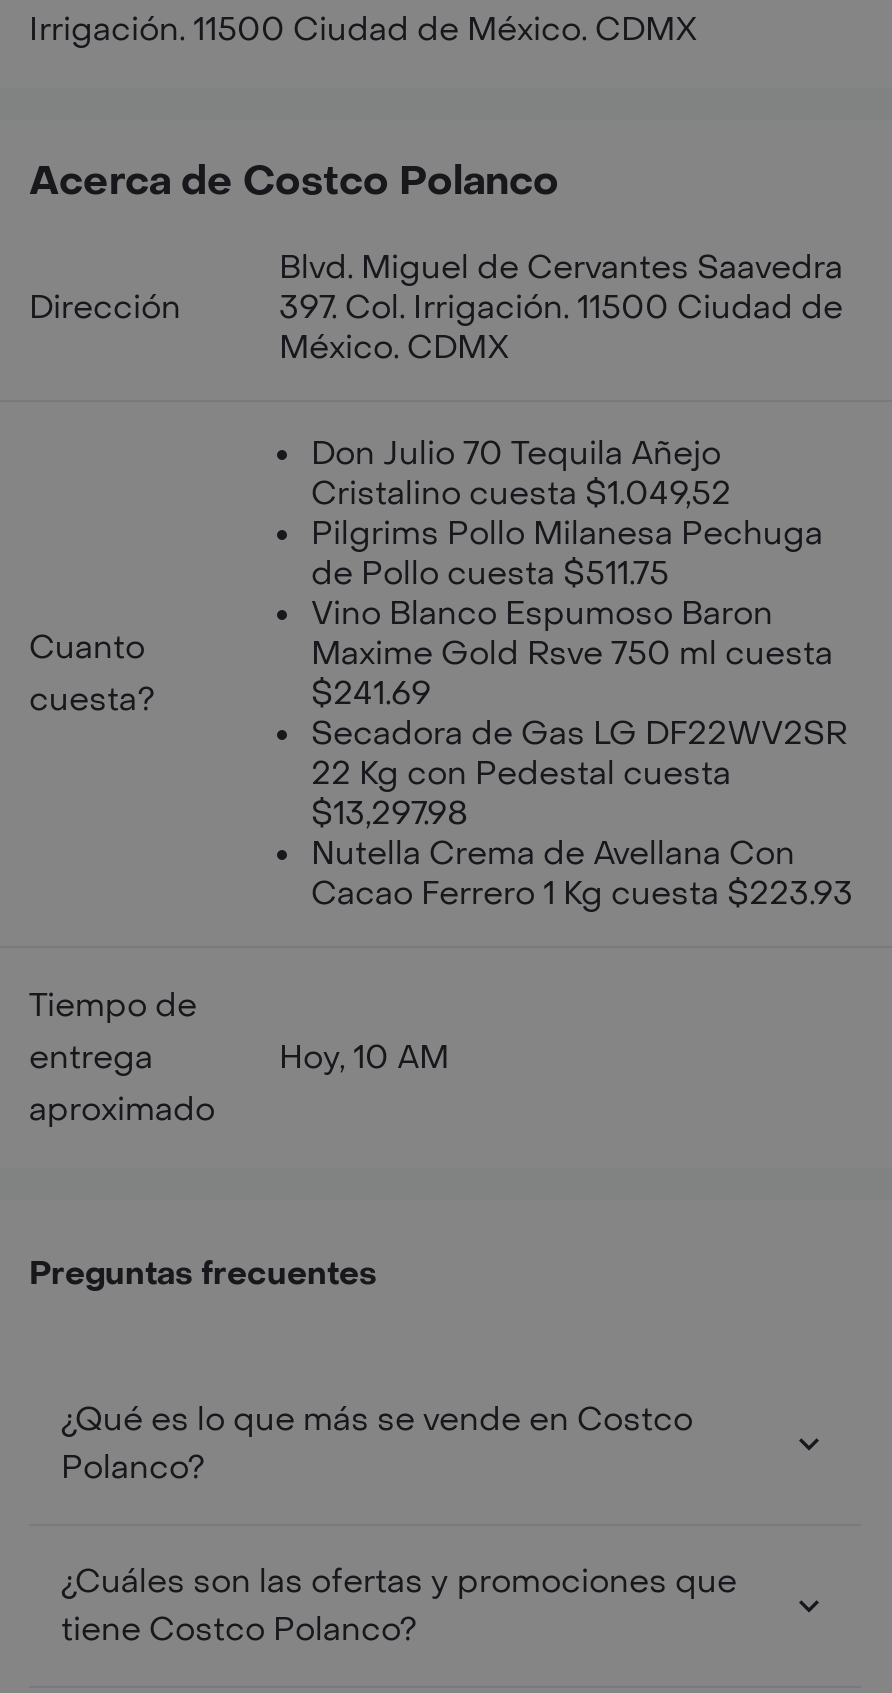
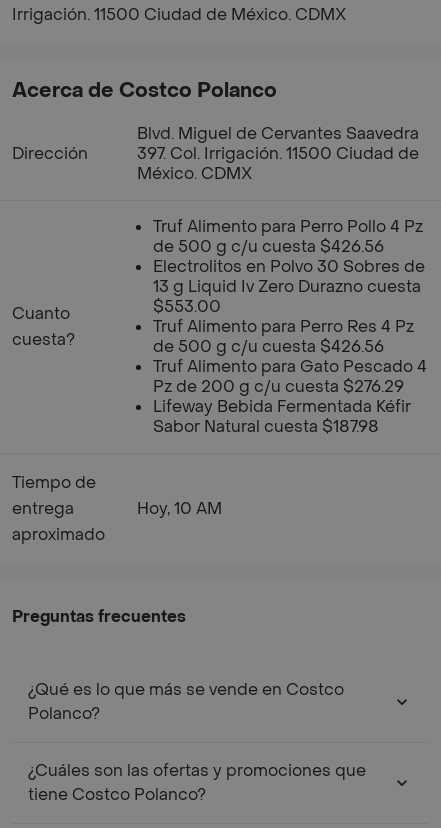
- Don Julio 70 Tequila Añejo
- Cristalino cuesta $1.049,52
- Pilgrims Pollo Milanesa Pechuga
- de Pollo cuesta $511.75
- Vino Blanco Espumoso Baron
- Maxime Gold Rsve 750 ml cuesta
- $241.69
- Secadora de Gas LG DF22WV2SR
- 22 Kg con Pedestal cuesta
- $13,297.98
- Nutella Crema de Avellana Con
- Cacao Ferrero 1 Kg cuesta $223.93
+ Truf Alimento para Perro Pollo 4 Pz
+ de 500 g c/u cuesta $426.56
+ Electrolitos en Polvo 30 Sobres de
+ 13 g Liquid Iv Zero Durazno cuesta
+ $553.00
+ Truf Alimento para Perro Res 4 Pz
+ de 500 g c/u cuesta $426.56
+ Truf Alimento para Gato Pescado 4
+ Pz de 200 g c/u cuesta $276.29
+ Lifeway Bebida Fermentada Kéfir
+ Sabor Natural cuesta $187.98
